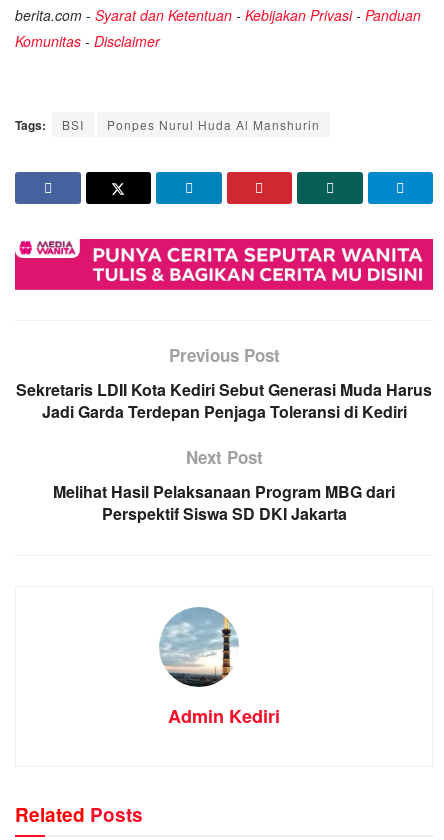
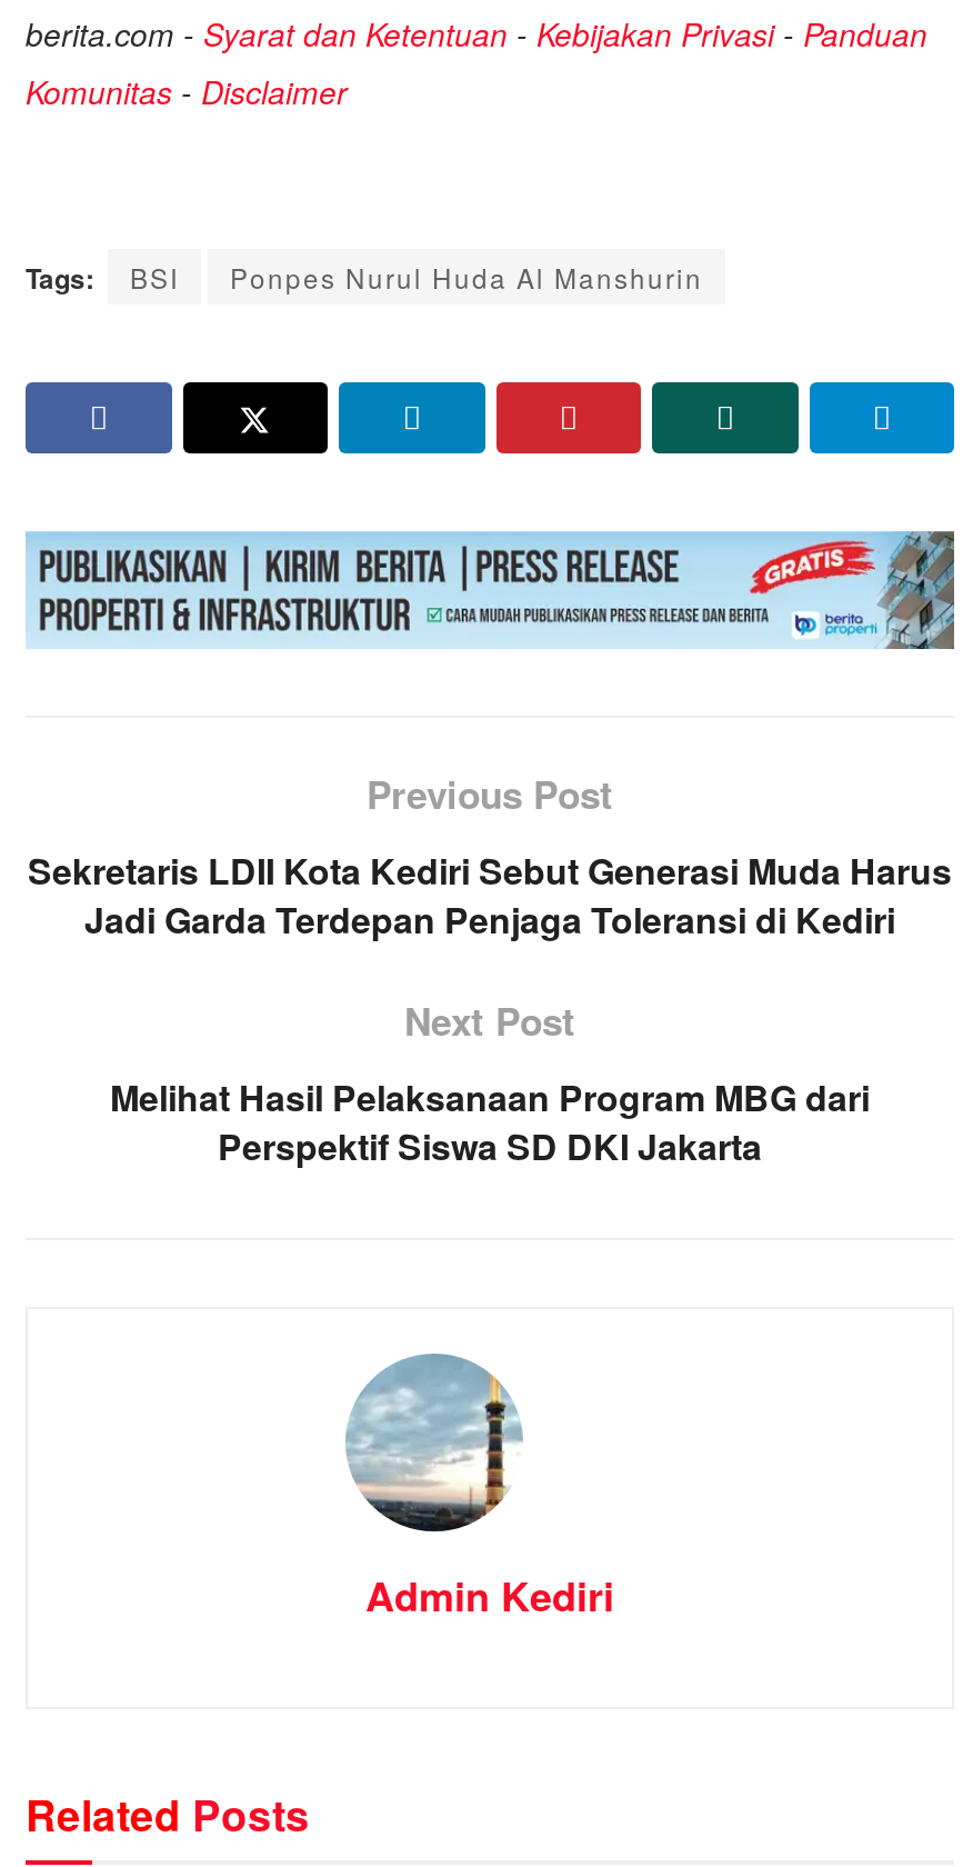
- [image]
+ [image]
